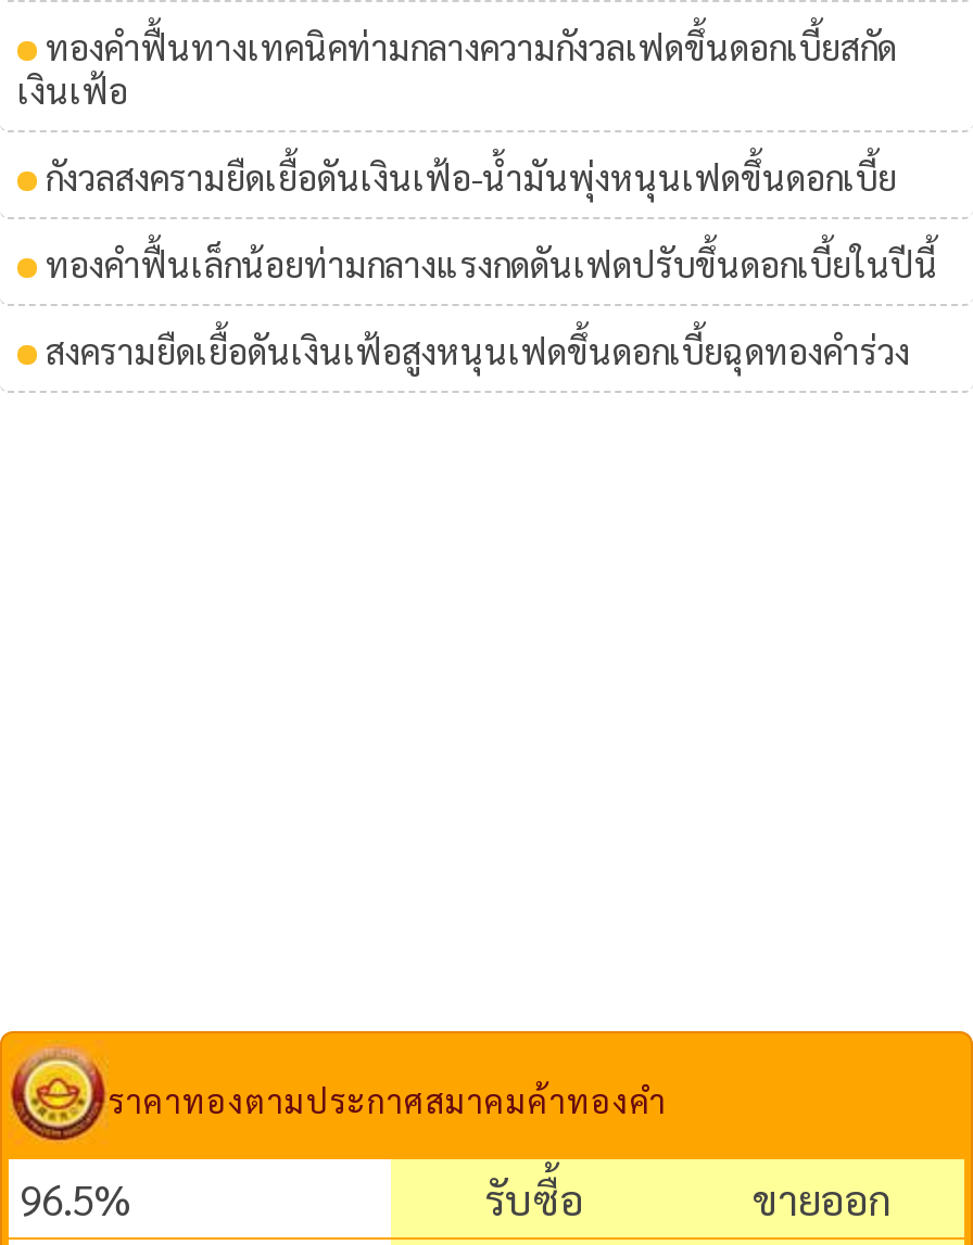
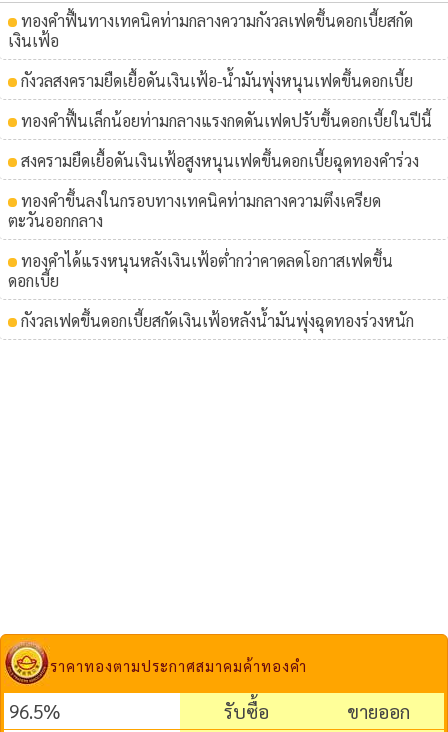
+ ทองคําขึ้นลงในกรอบทางเทคนิคท่ามกลางความตึงเครียด
+ ตะวันออกกลาง
+ ทองคําได้แรงหนุนหลังเงินเฟ้อต่ำกว่าคาดลดโอกาสเฟดขึ้น
+ ดอกเบี้ย
+ กังวลเฟดขึ้นดอกเบี้ยสกัดเงินเฟ้อหลังน้ำมันพุ่งฉุดทองร่วงหนัก
